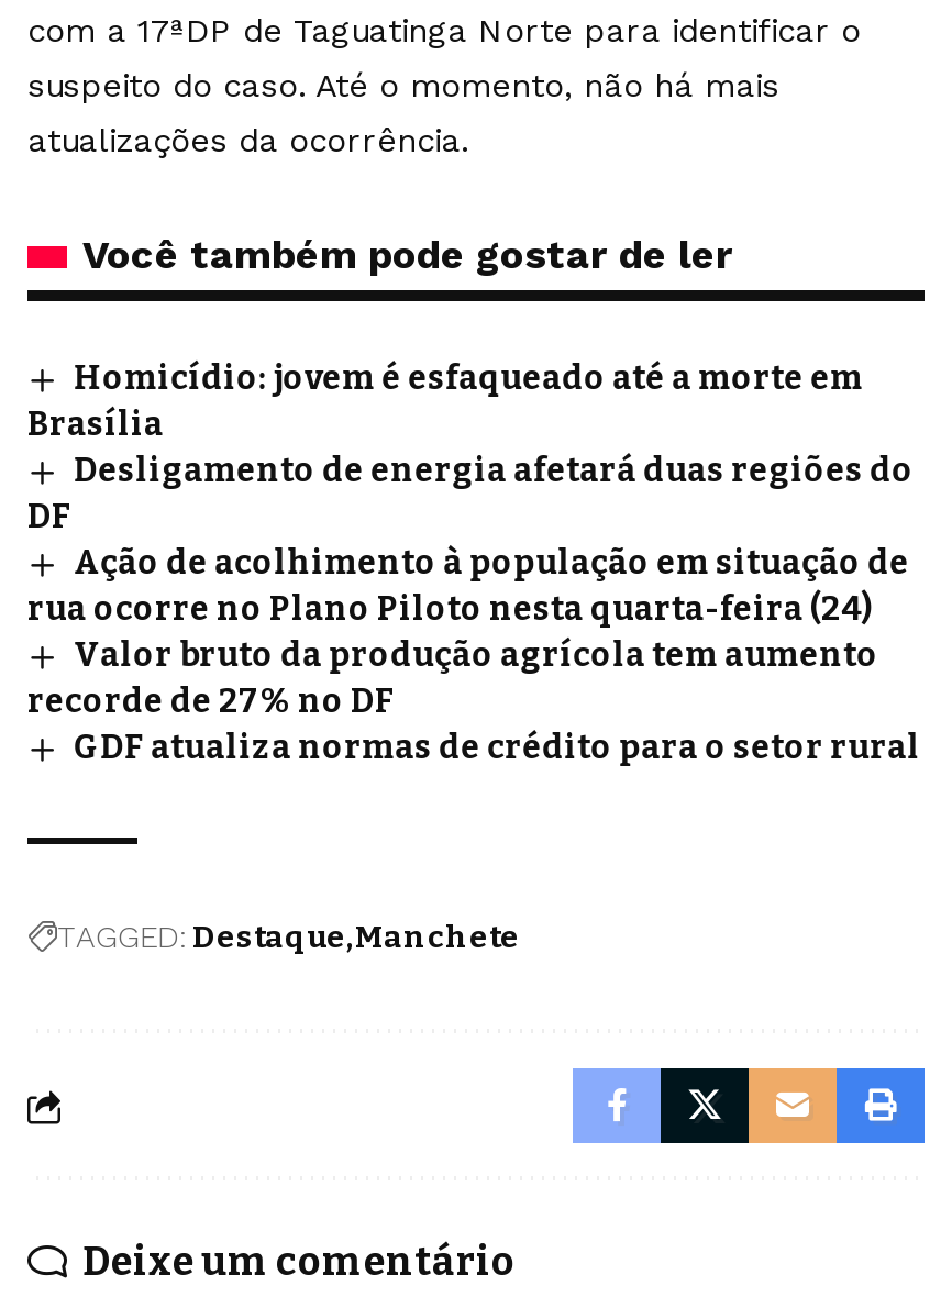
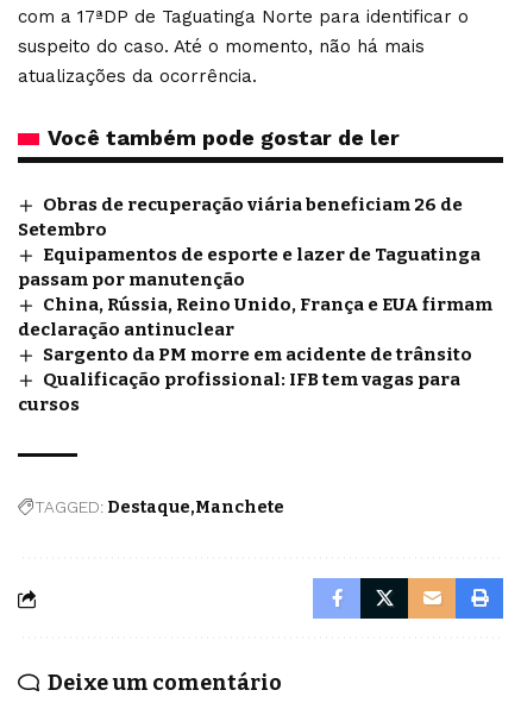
- Homicídio: jovem é esfaqueado até a morte em
- Brasília
- Desligamento de energia afetará duas regiões do
- DF
- Ação de acolhimento à população em situação de
- rua ocorre no Plano Piloto nesta quarta-feira (24)
- Valor bruto da produção agrícola tem aumento
- recorde de 27% no DF
- GDF atualiza normas de crédito para o setor rural
+ Obras de recuperação viária beneficiam 26 de
+ Setembro
+ Equipamentos de esporte e lazer de Taguatinga
+ passam por manutenção
+ China, Rússia, Reino Unido, França e EUA firmam
+ declaração antinuclear
+ Sargento da PM morre em acidente de trânsito
+ Qualificação profissional: IFB tem vagas para
+ cursos
